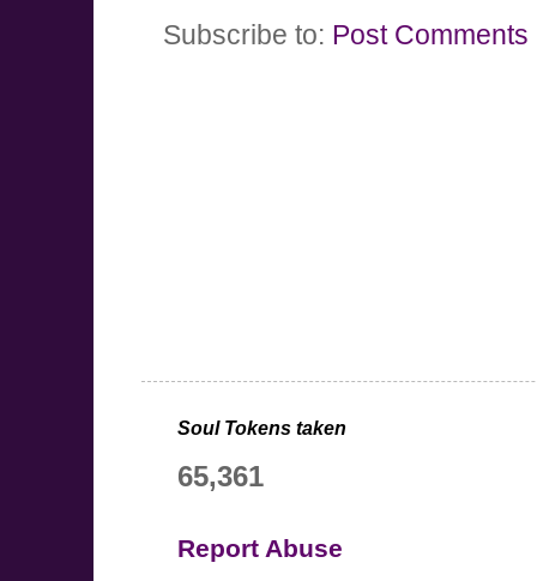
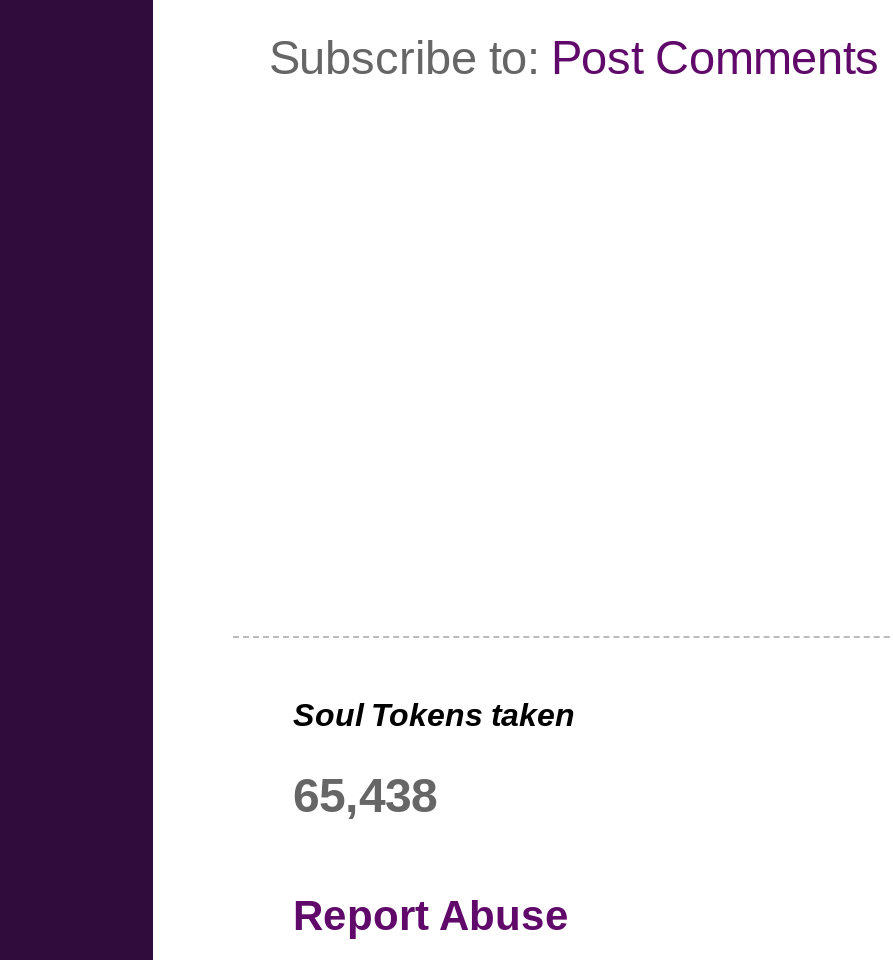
- 65,361
+ 65,438
